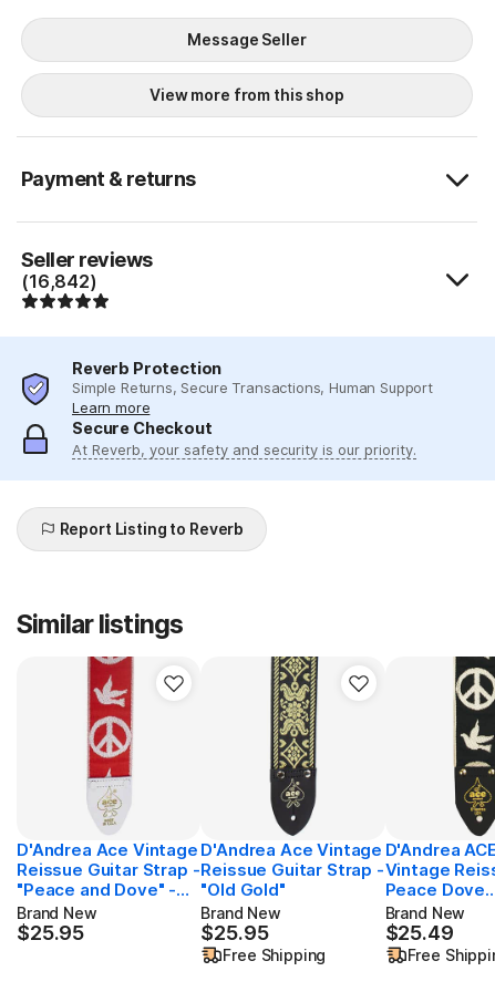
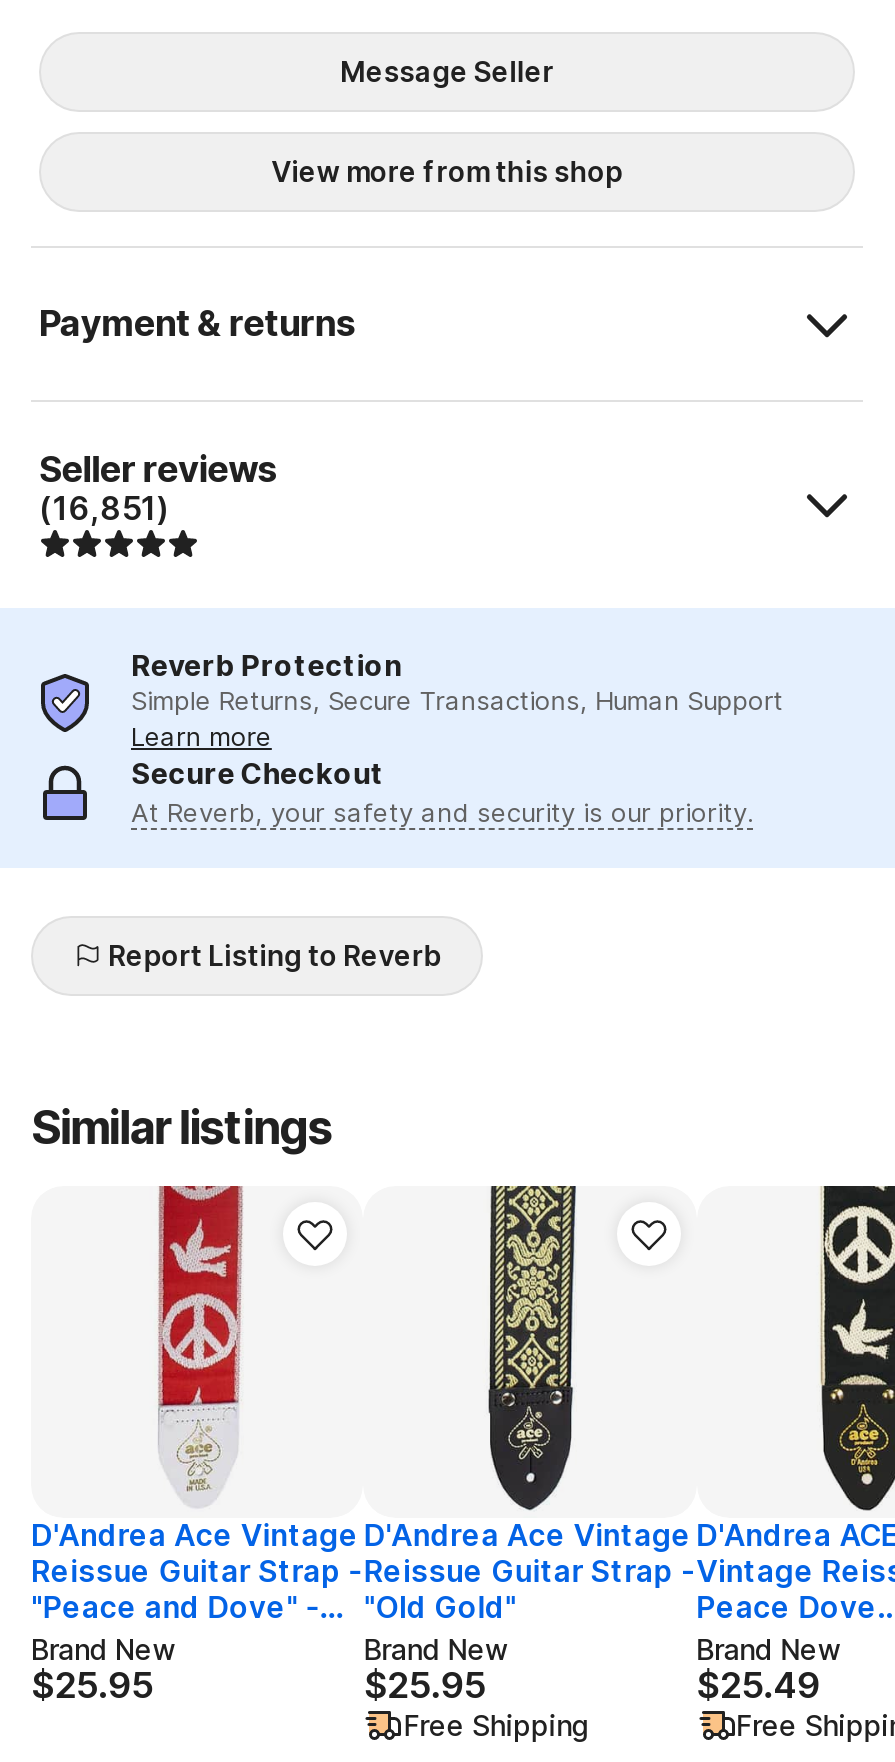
- (16,842)
+ (16,851)
